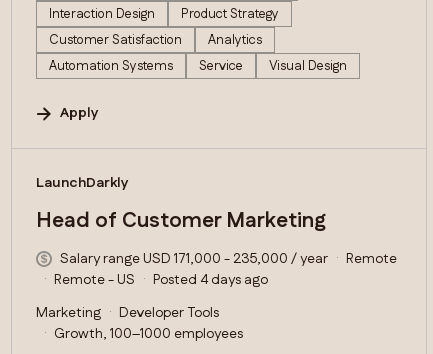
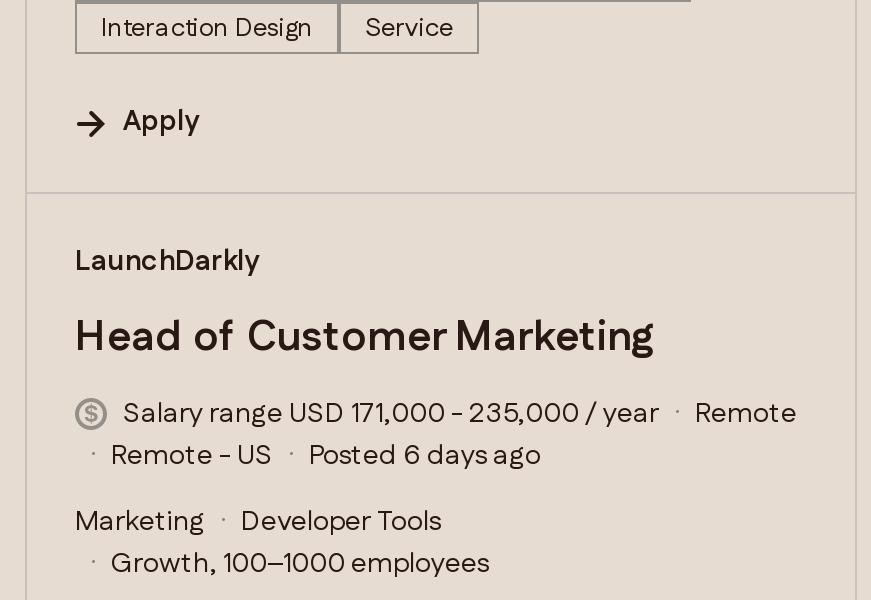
- Product Strategy
- Customer Satisfaction
- Analytics
- Automation Systems

- Visual Design

- Posted 4 days ago
+ Posted 6 days ago
